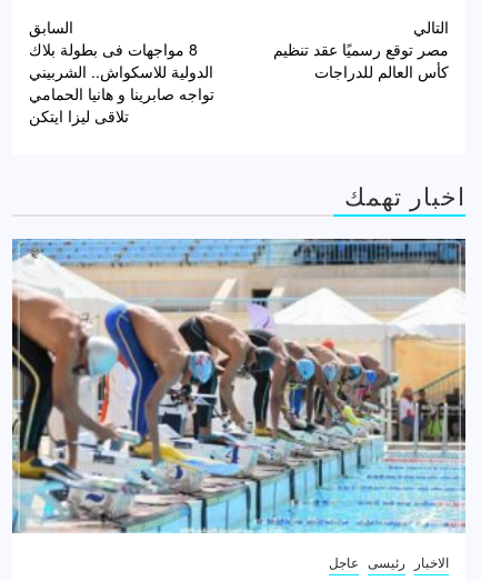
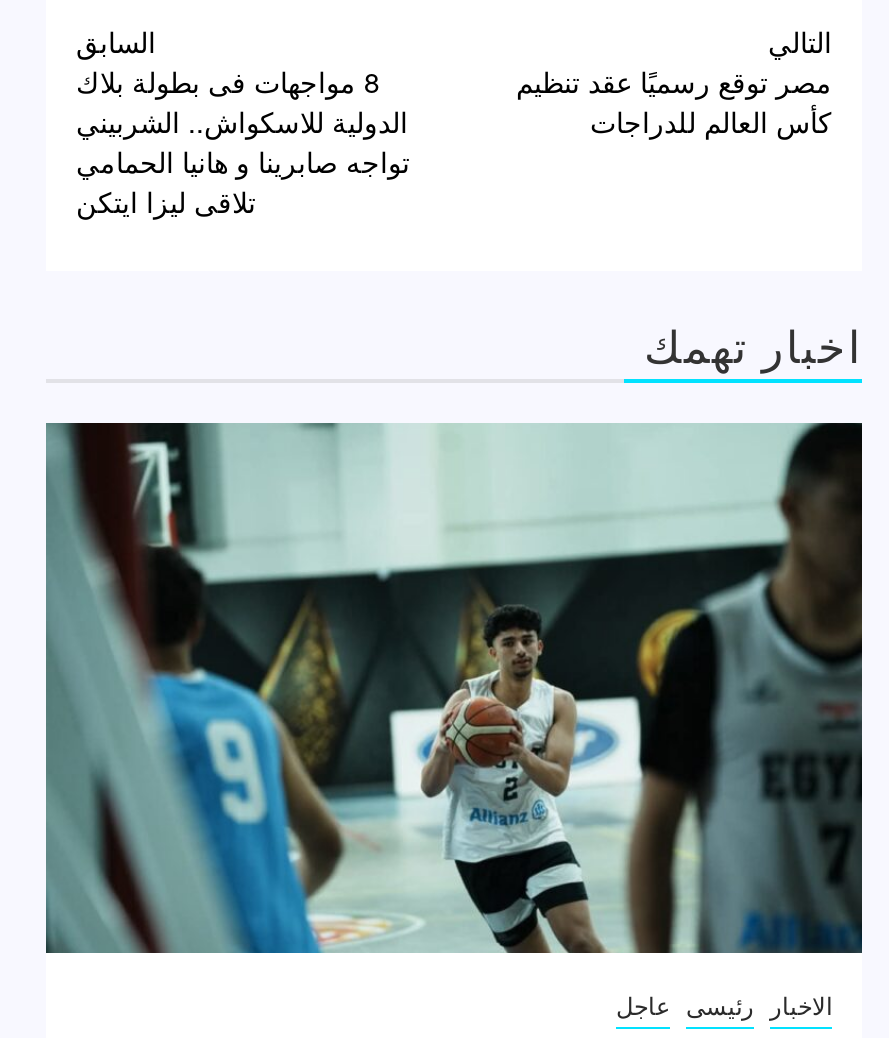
- [image]
+ [image]
